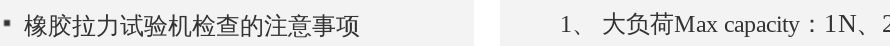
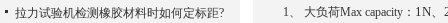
- 橡胶拉力试验机检查的注意事项
+ 拉力试验机检测橡胶材料时如何定标距?
